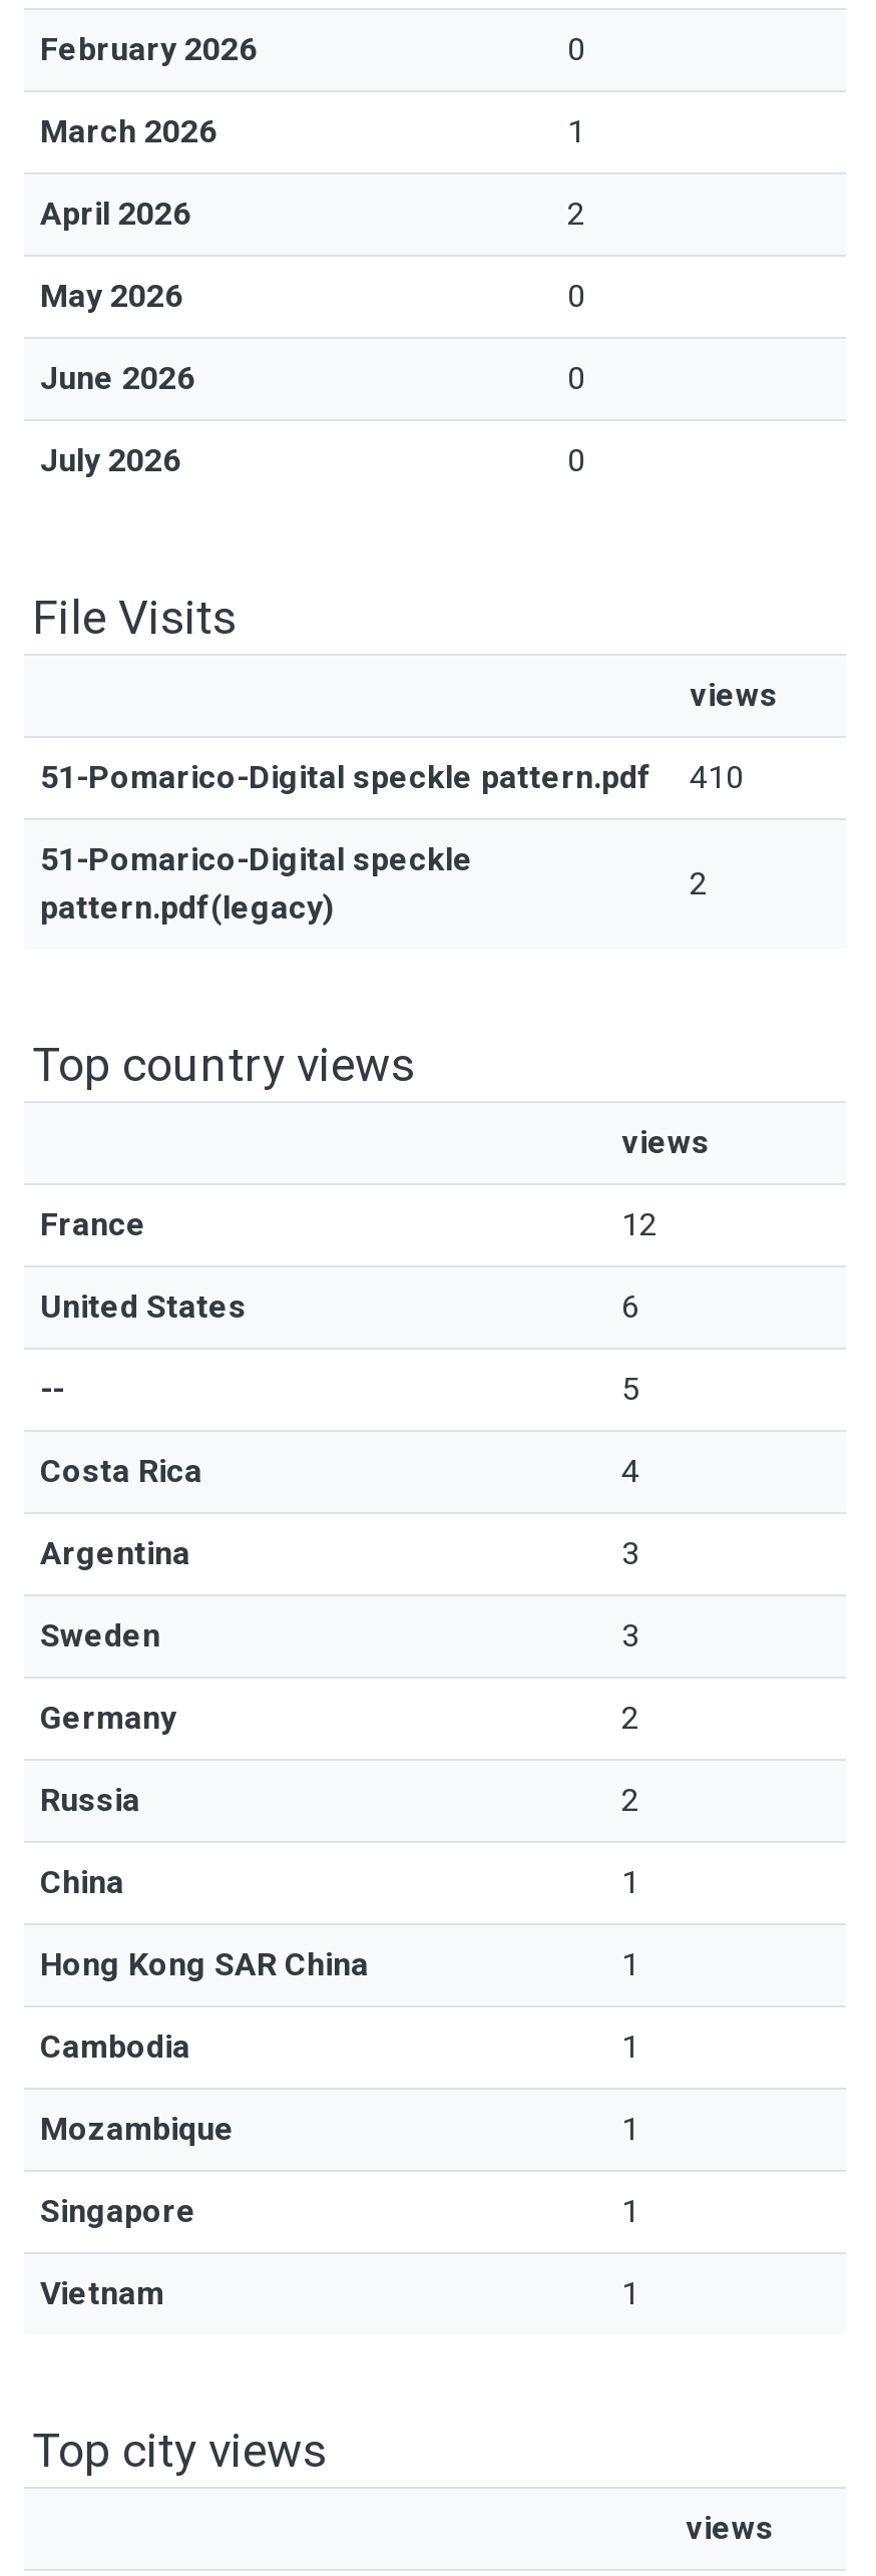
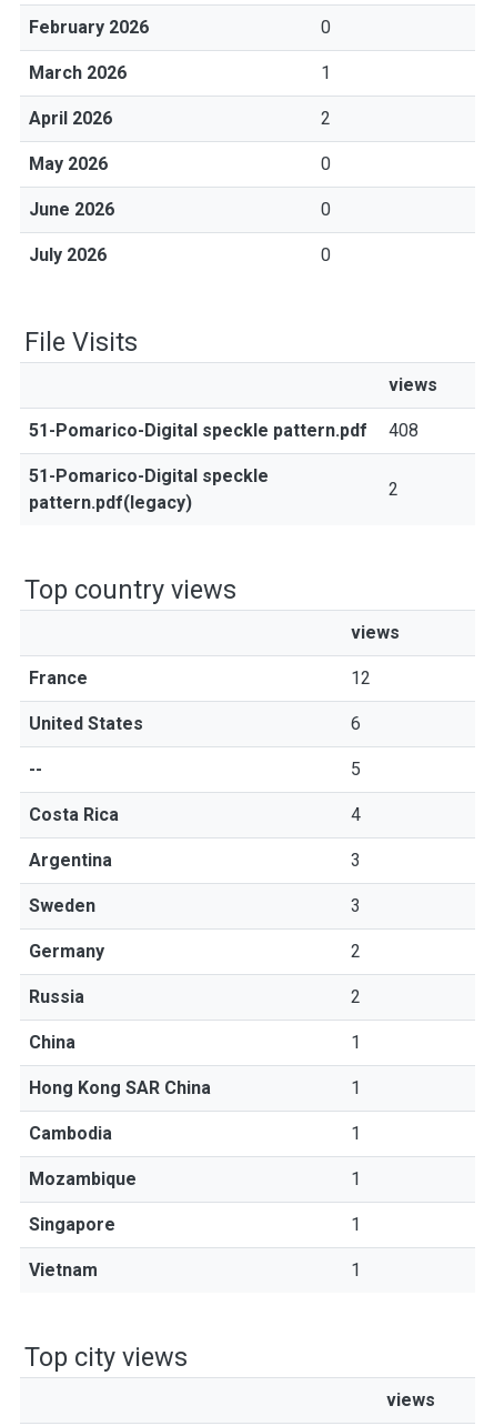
- 51-Pomarico-Digital speckle pattern.pdf 410
+ 51-Pomarico-Digital speckle pattern.pdf 408
